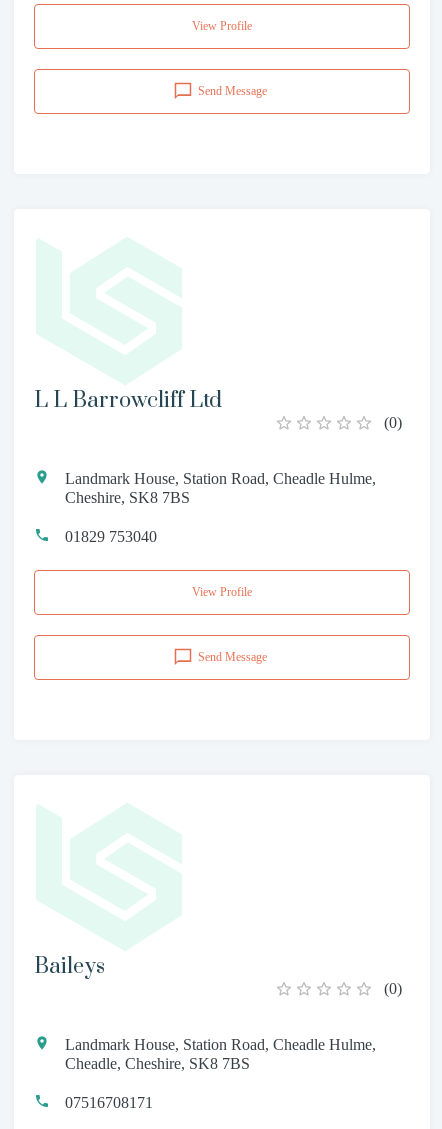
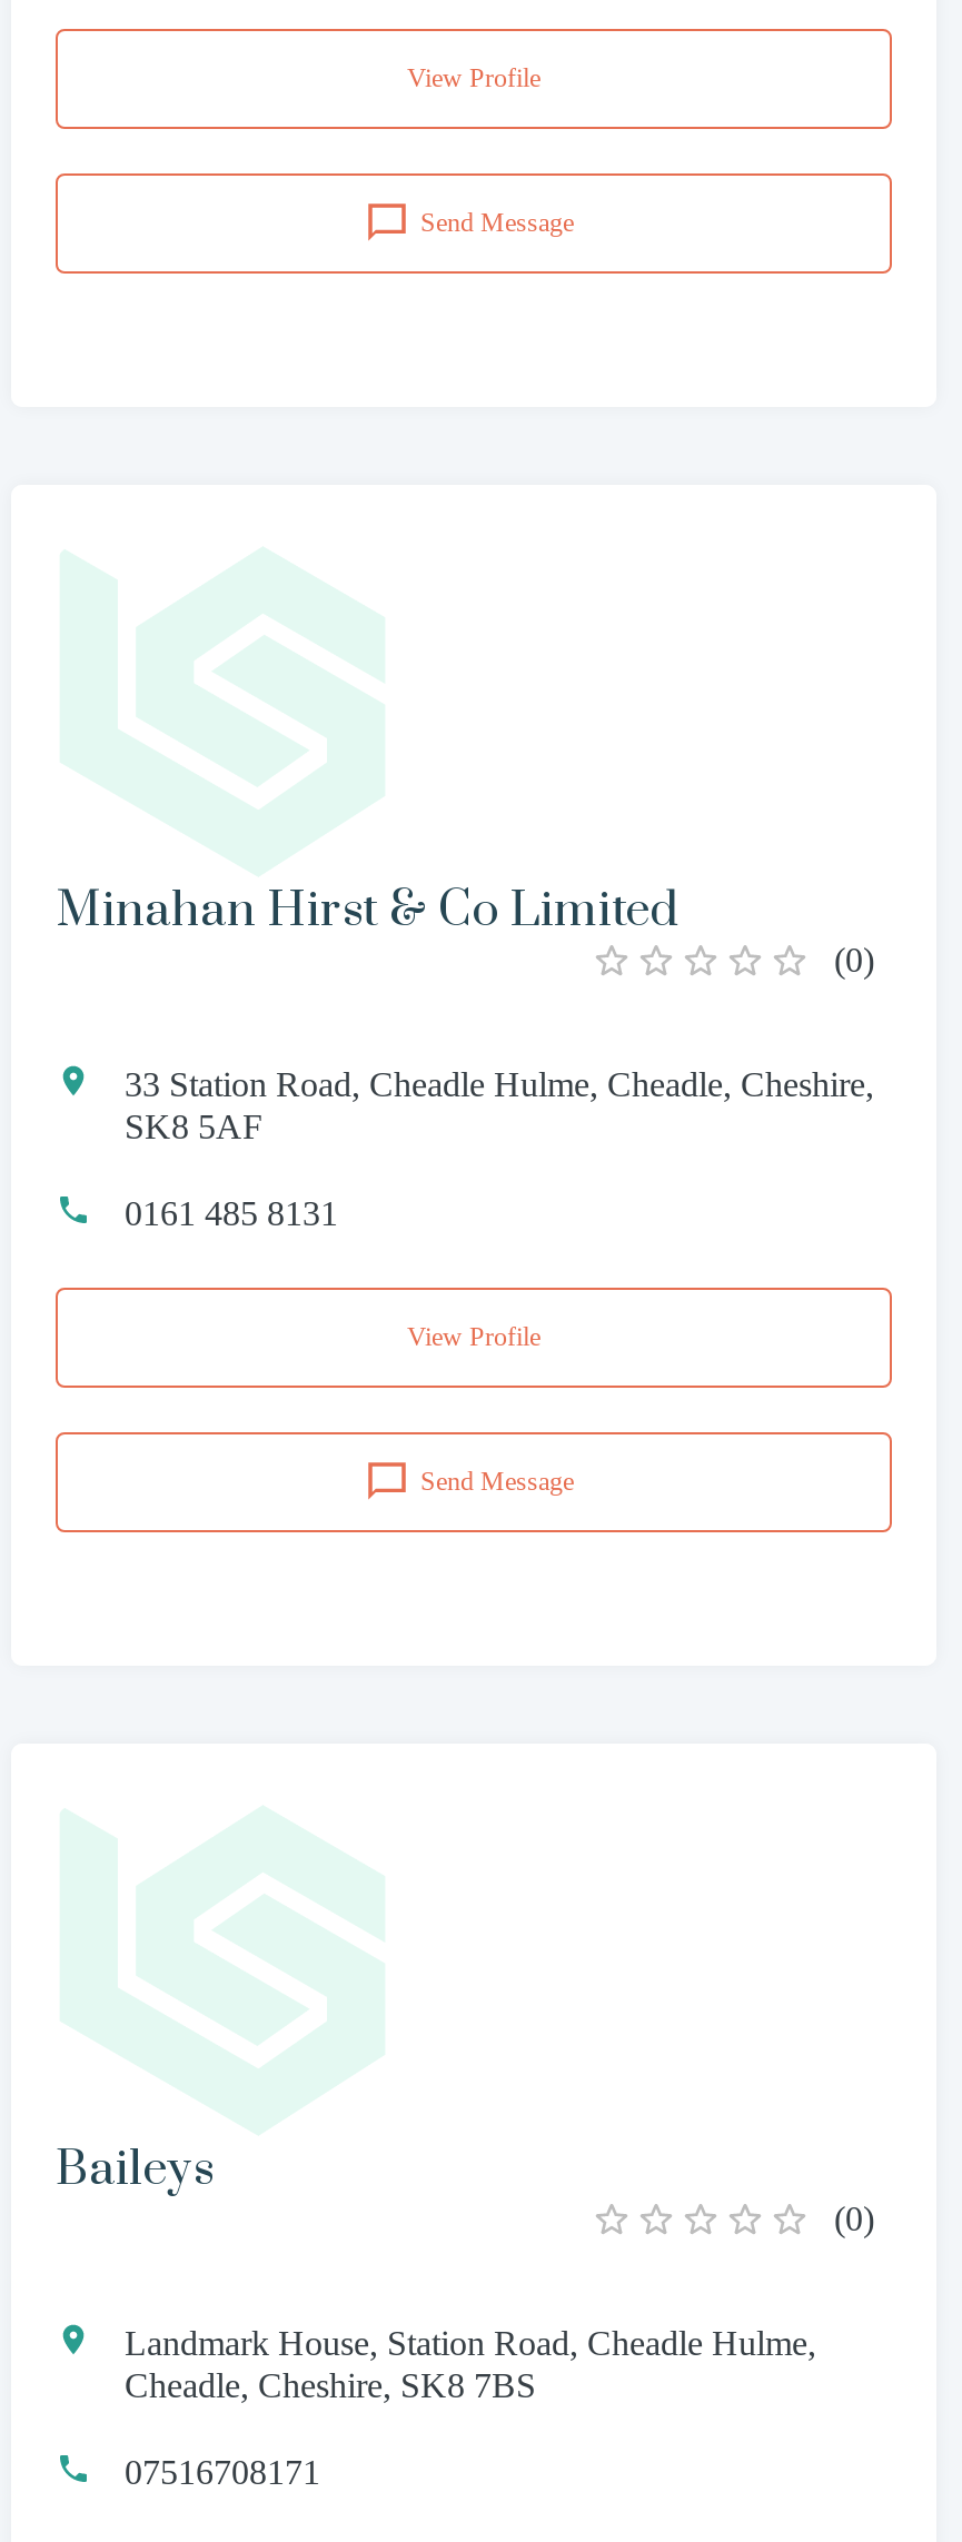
- L L Barrowcliff Ltd
+ Minahan Hirst & Co Limited

- Landmark House, Station Road, Cheadle Hulme,
- Cheshire, SK8 7BS
+ 33 Station Road, Cheadle Hulme, Cheadle, Cheshire,
+ SK8 5AF

- 01829 753040
+ 0161 485 8131
